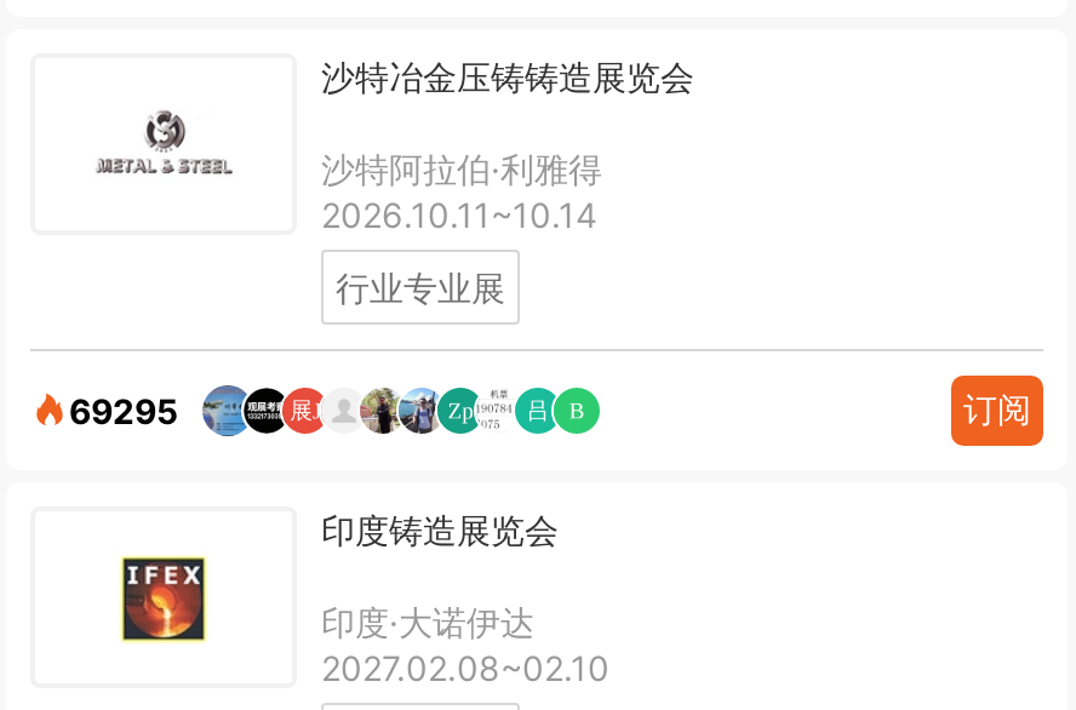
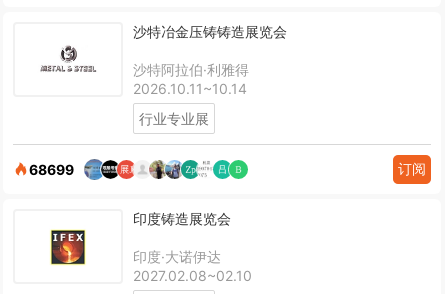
- 69295
+ 68699
